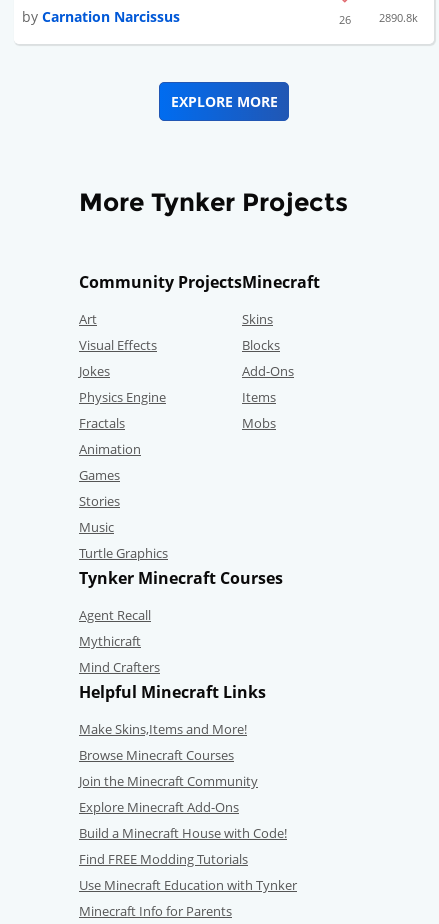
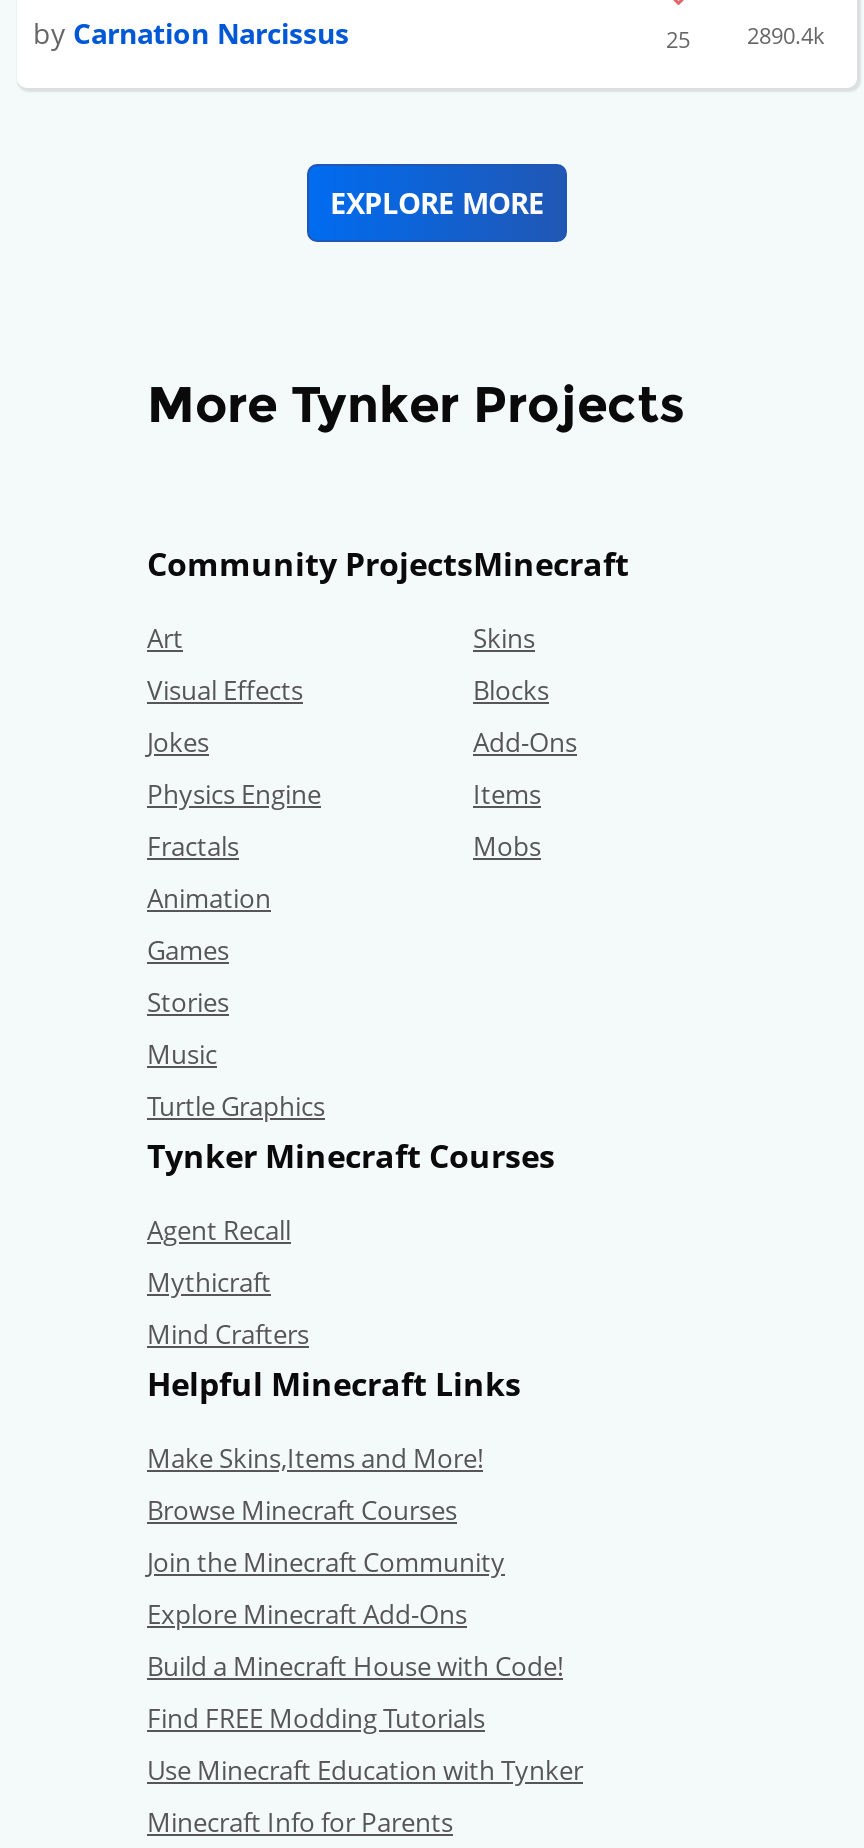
- 26
- 2890.8k
+ 25
+ 2890.4k
